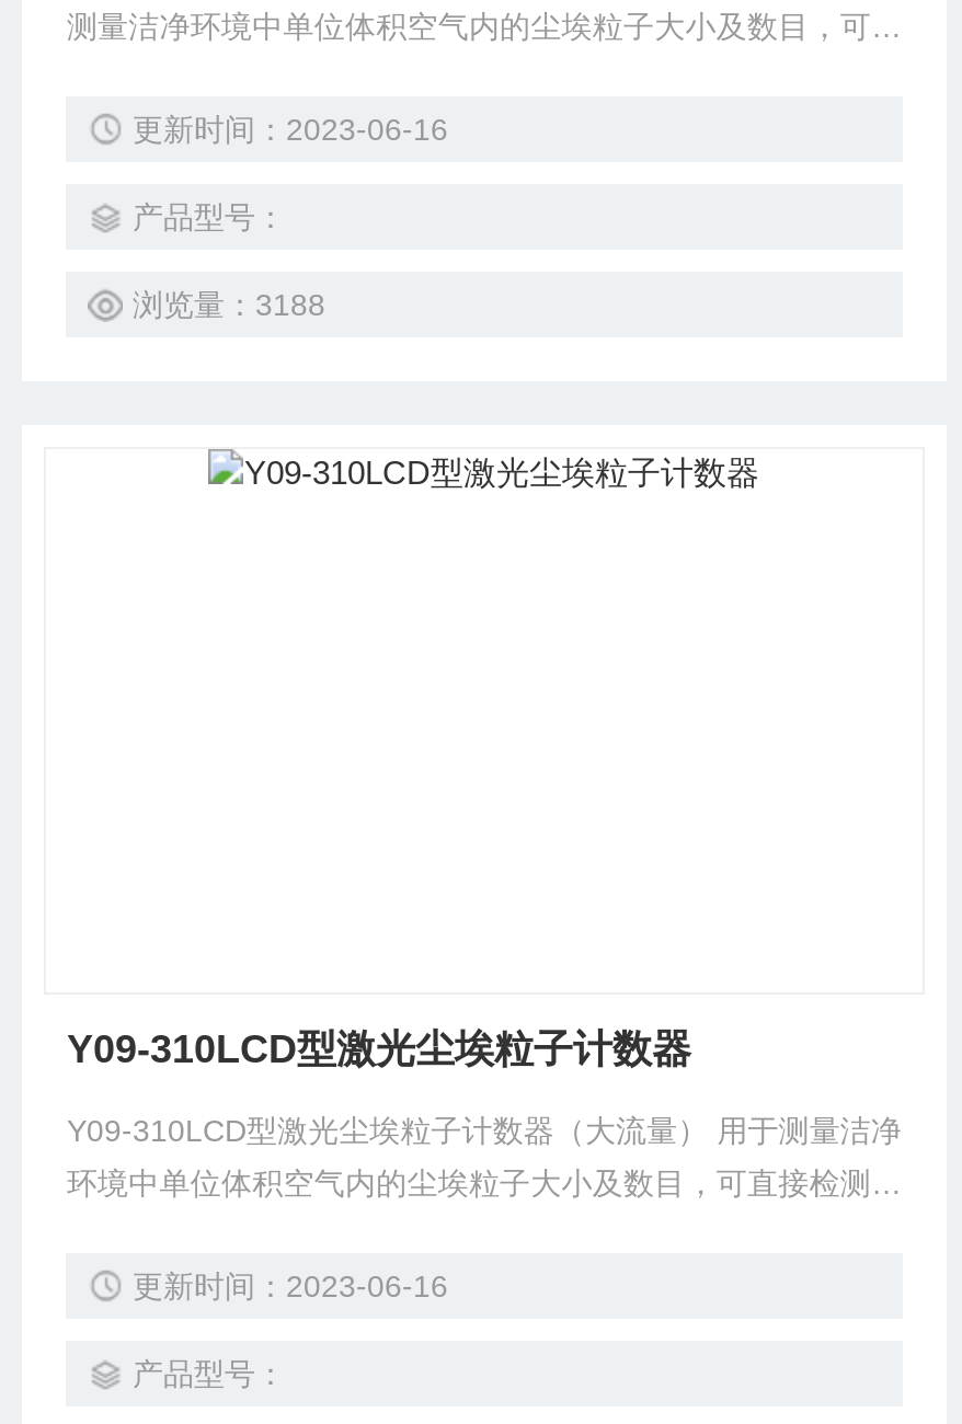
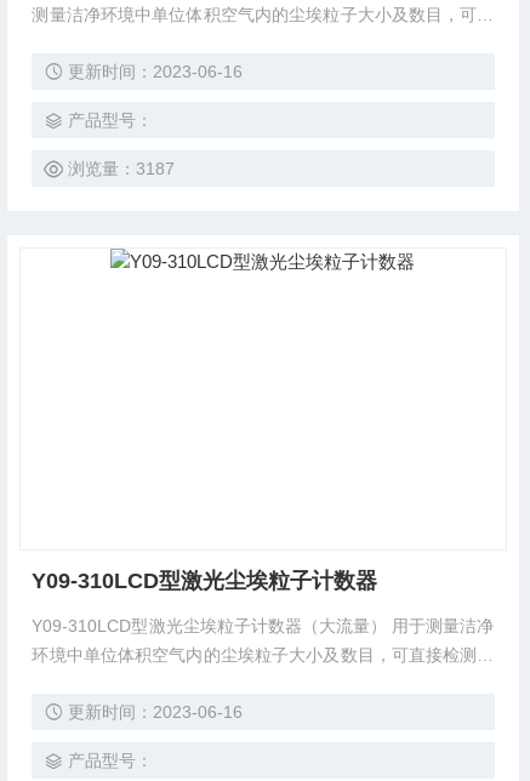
- 浏览量：3188
+ 浏览量：3187
